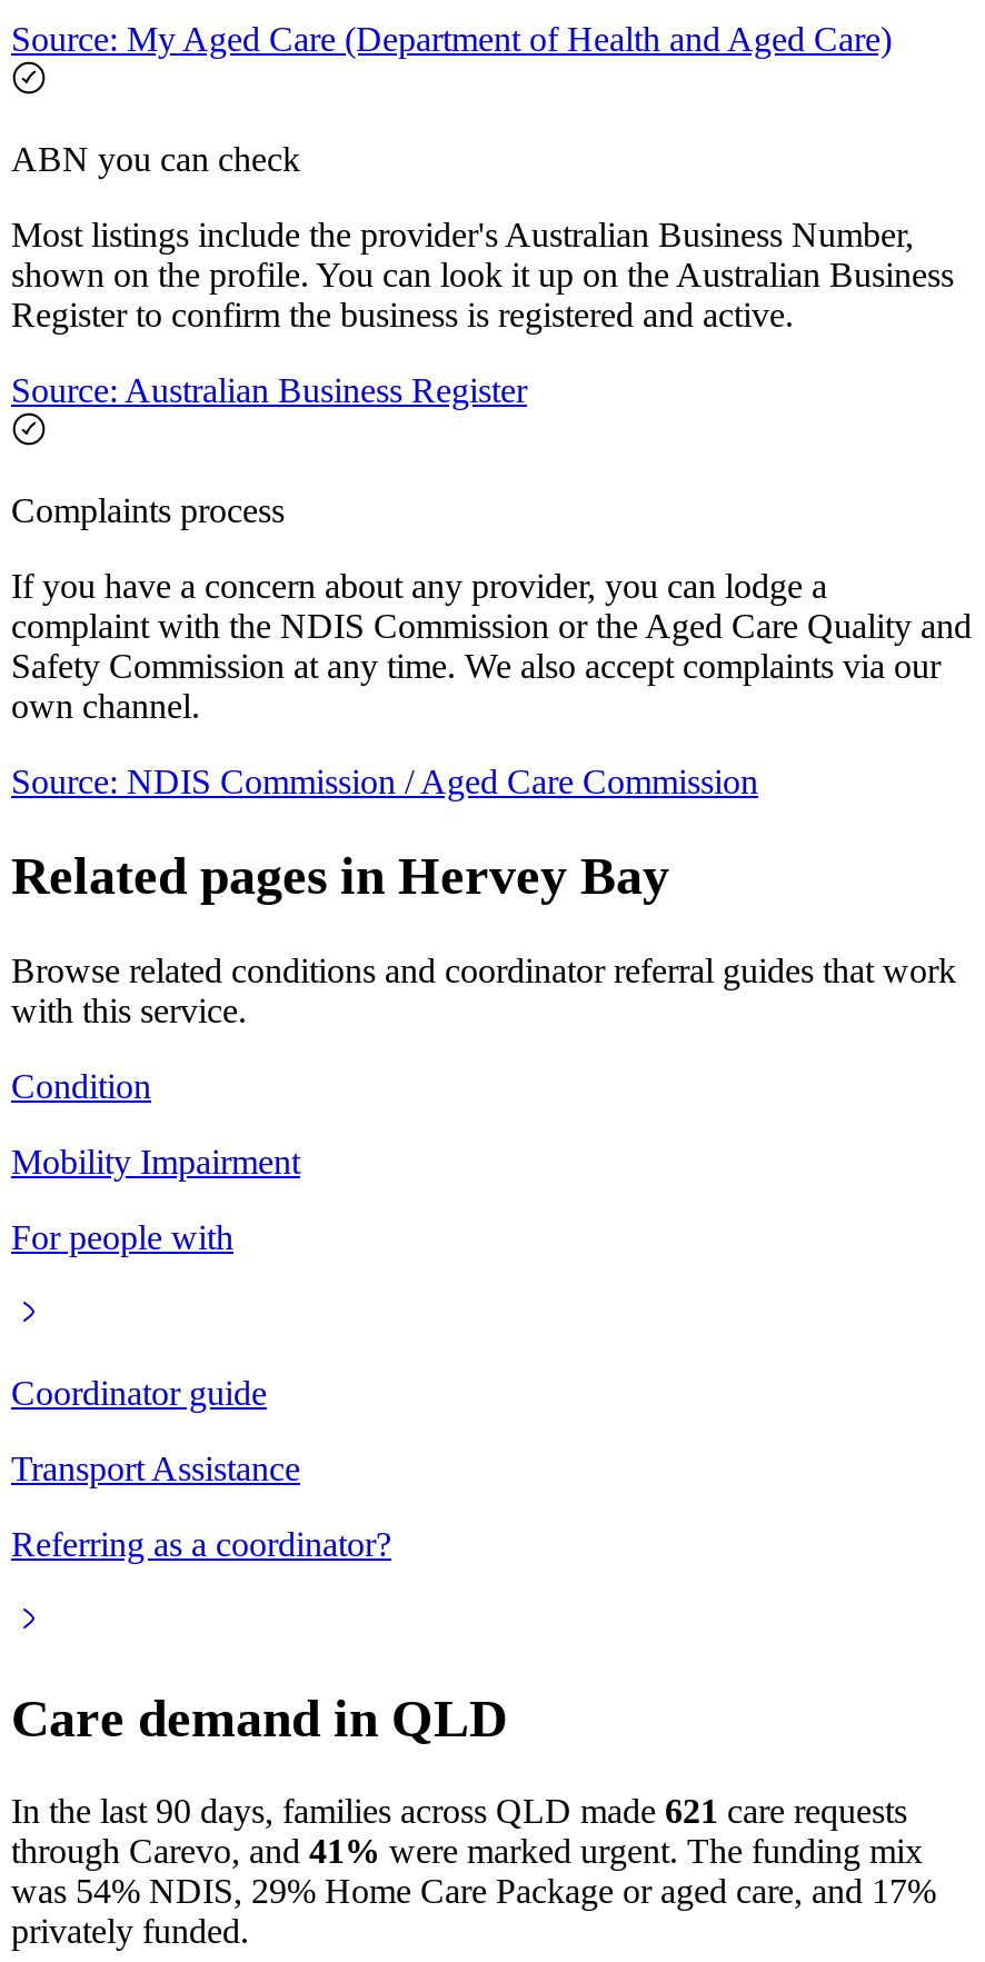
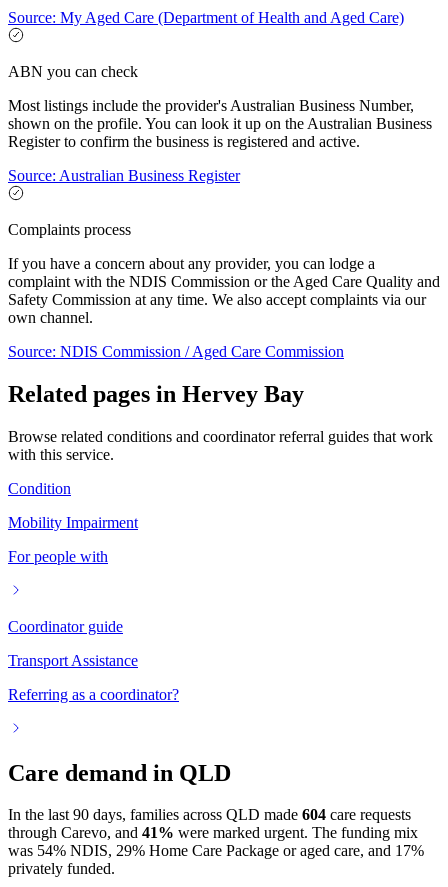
- In the last 90 days, families across QLD made 621 care requests
+ In the last 90 days, families across QLD made 604 care requests
